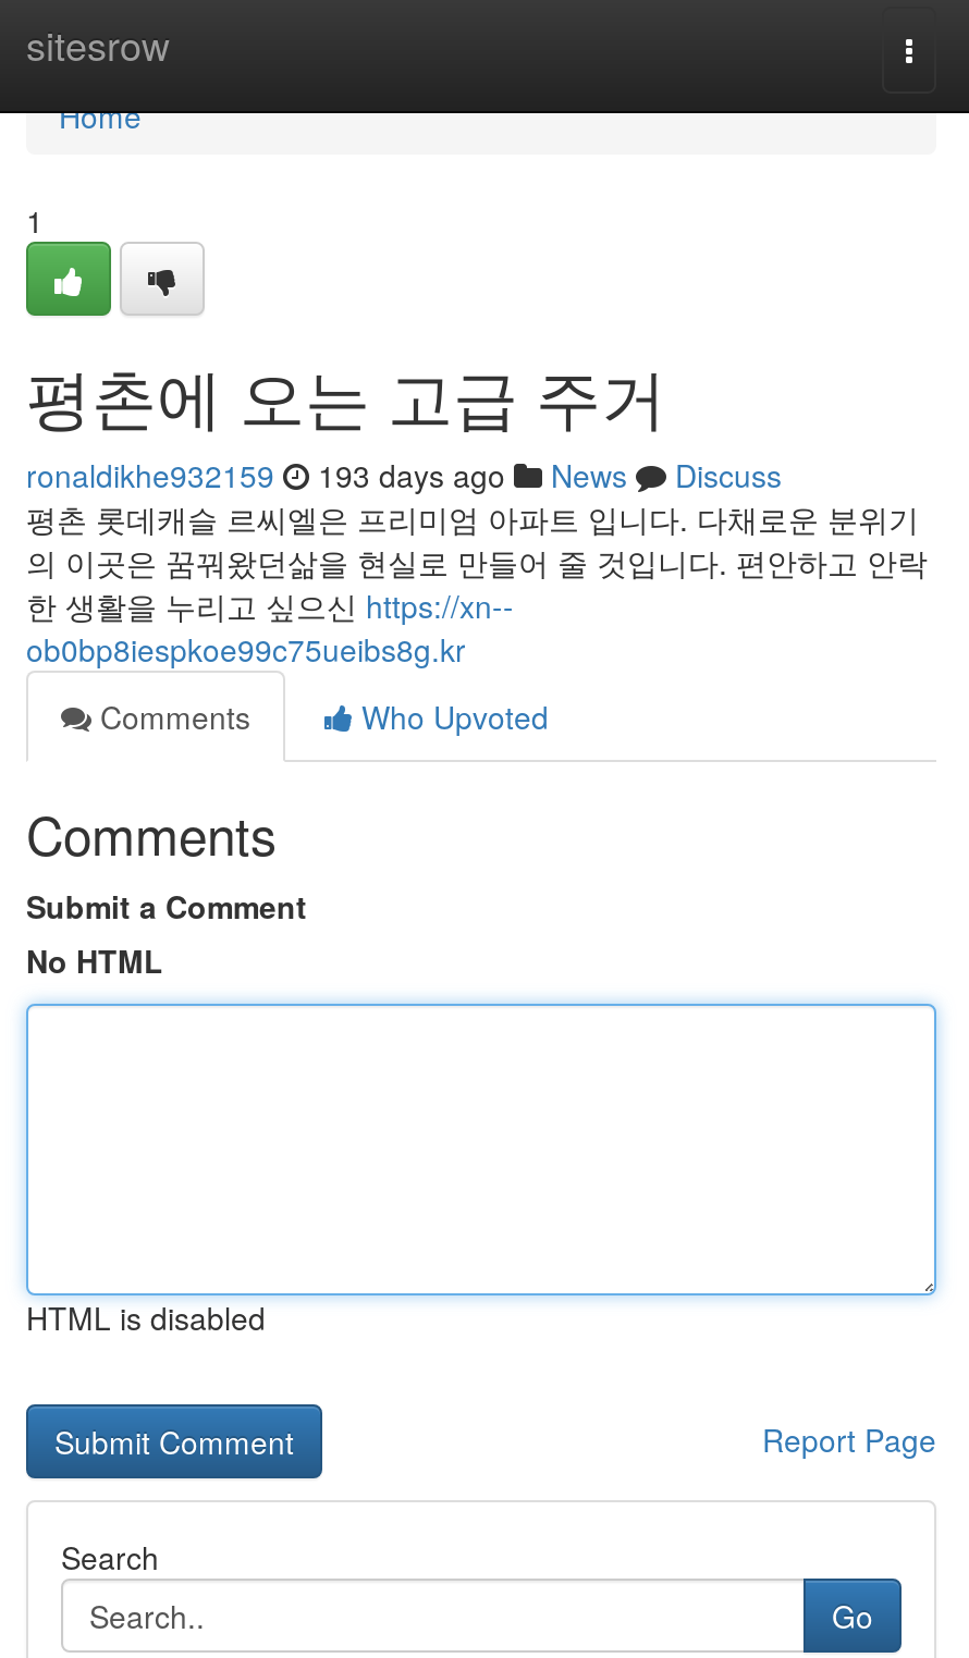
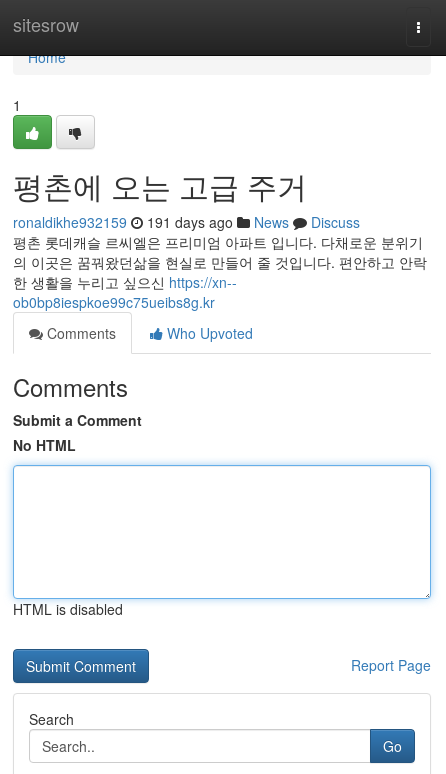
- ronaldikhe932159 193 days ago News Discuss
+ ronaldikhe932159 191 days ago News Discuss
